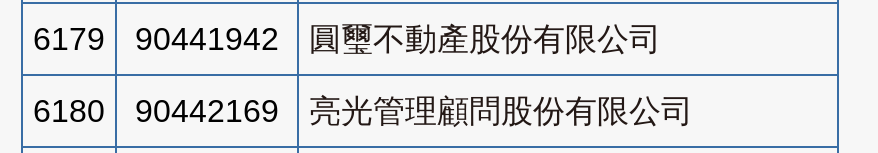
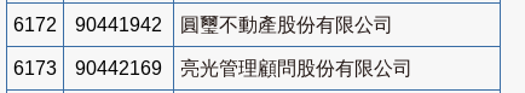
- 6179 90441942 圓璽不動產股份有限公司
+ 6172 90441942 圓璽不動產股份有限公司

- 6180 90442169 亮光管理顧問股份有限公司
+ 6173 90442169 亮光管理顧問股份有限公司
